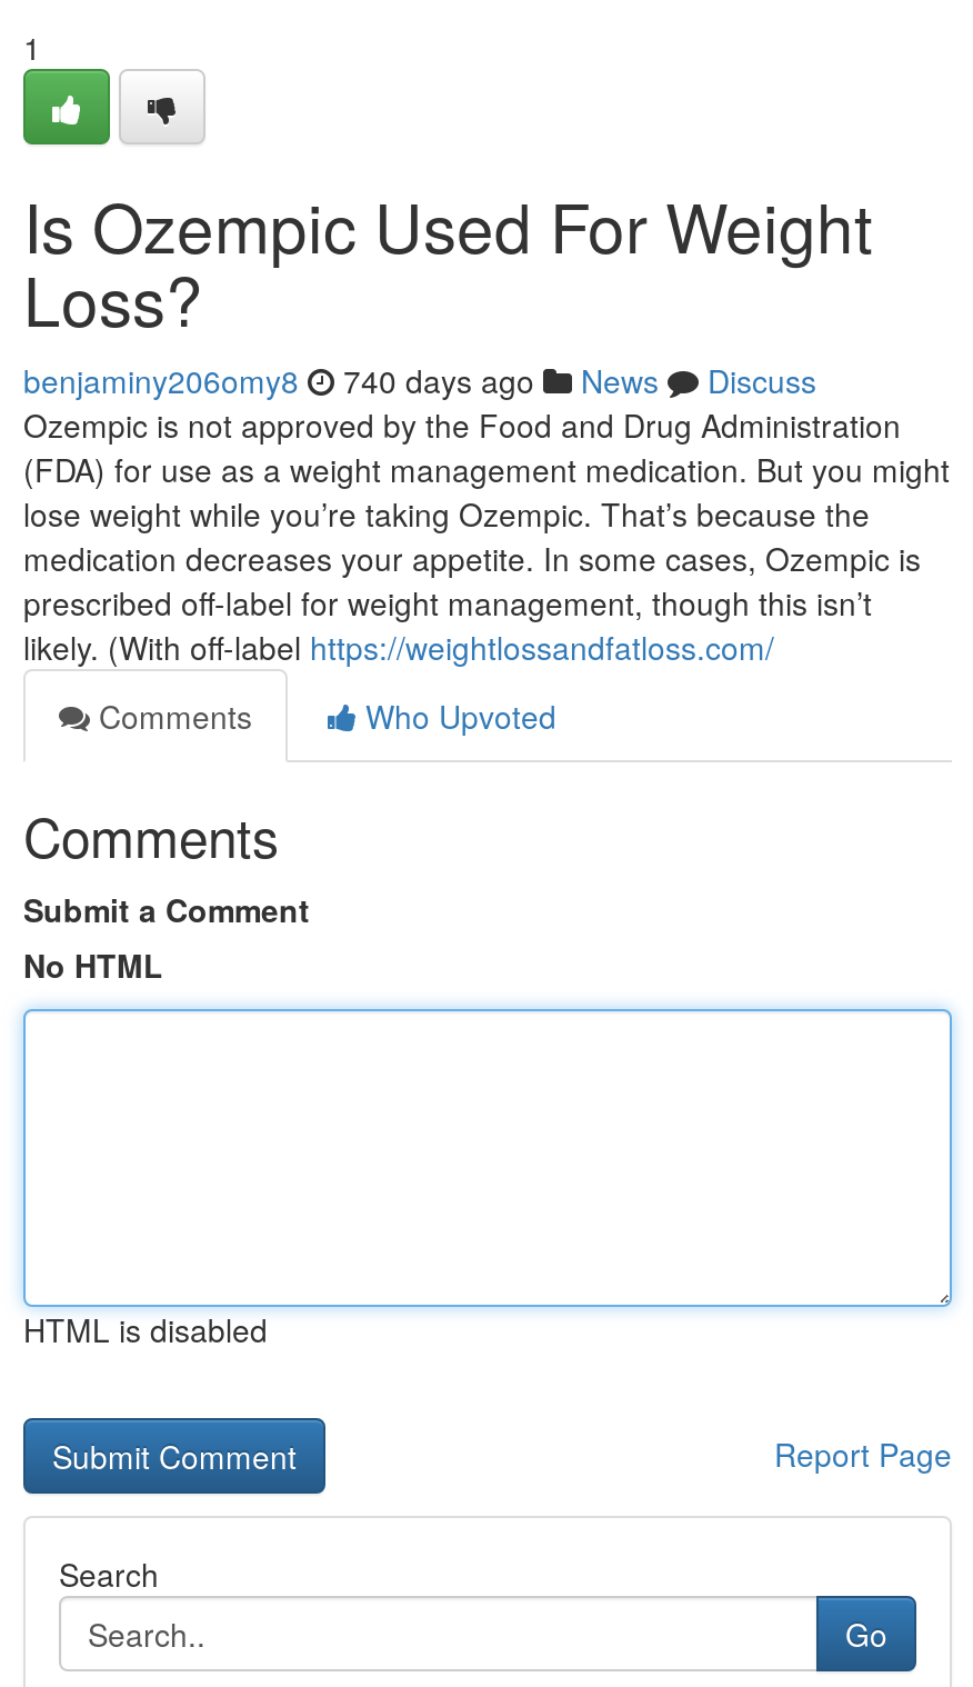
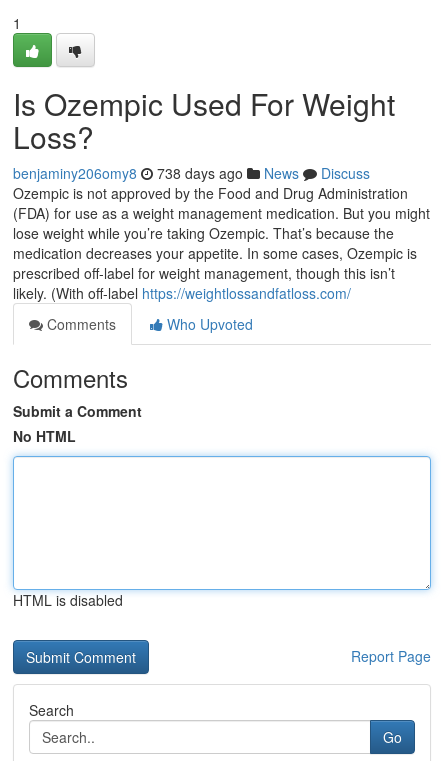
- benjaminy206omy8 740 days ago News Discuss
+ benjaminy206omy8 738 days ago News Discuss
